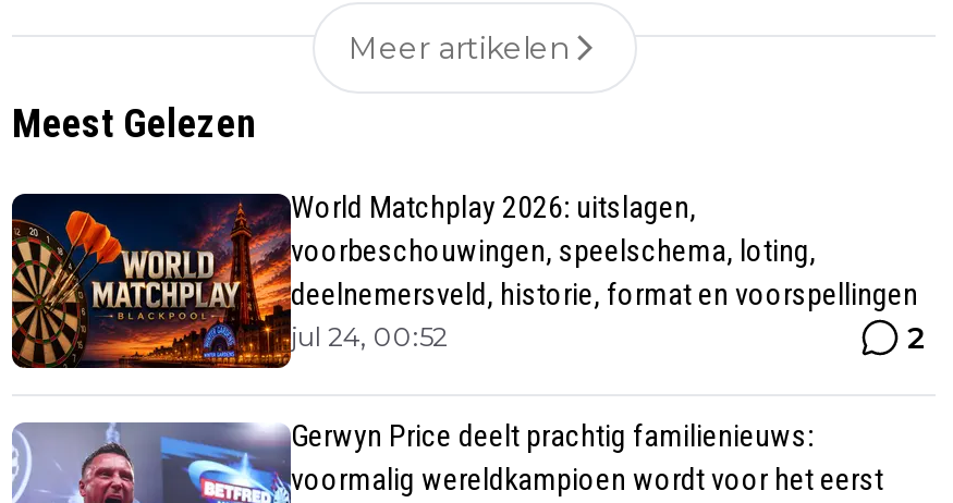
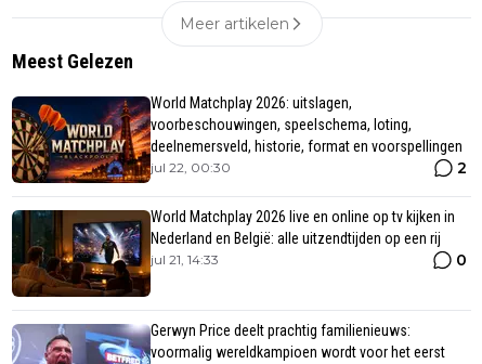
- jul 24, 00:52
+ jul 22, 00:30

+ [image]
+ World Matchplay 2026 live en online op tv kijken in
+ Nederland en België: alle uitzendtijden op een rij
+ jul 21, 14:33
+ 0
